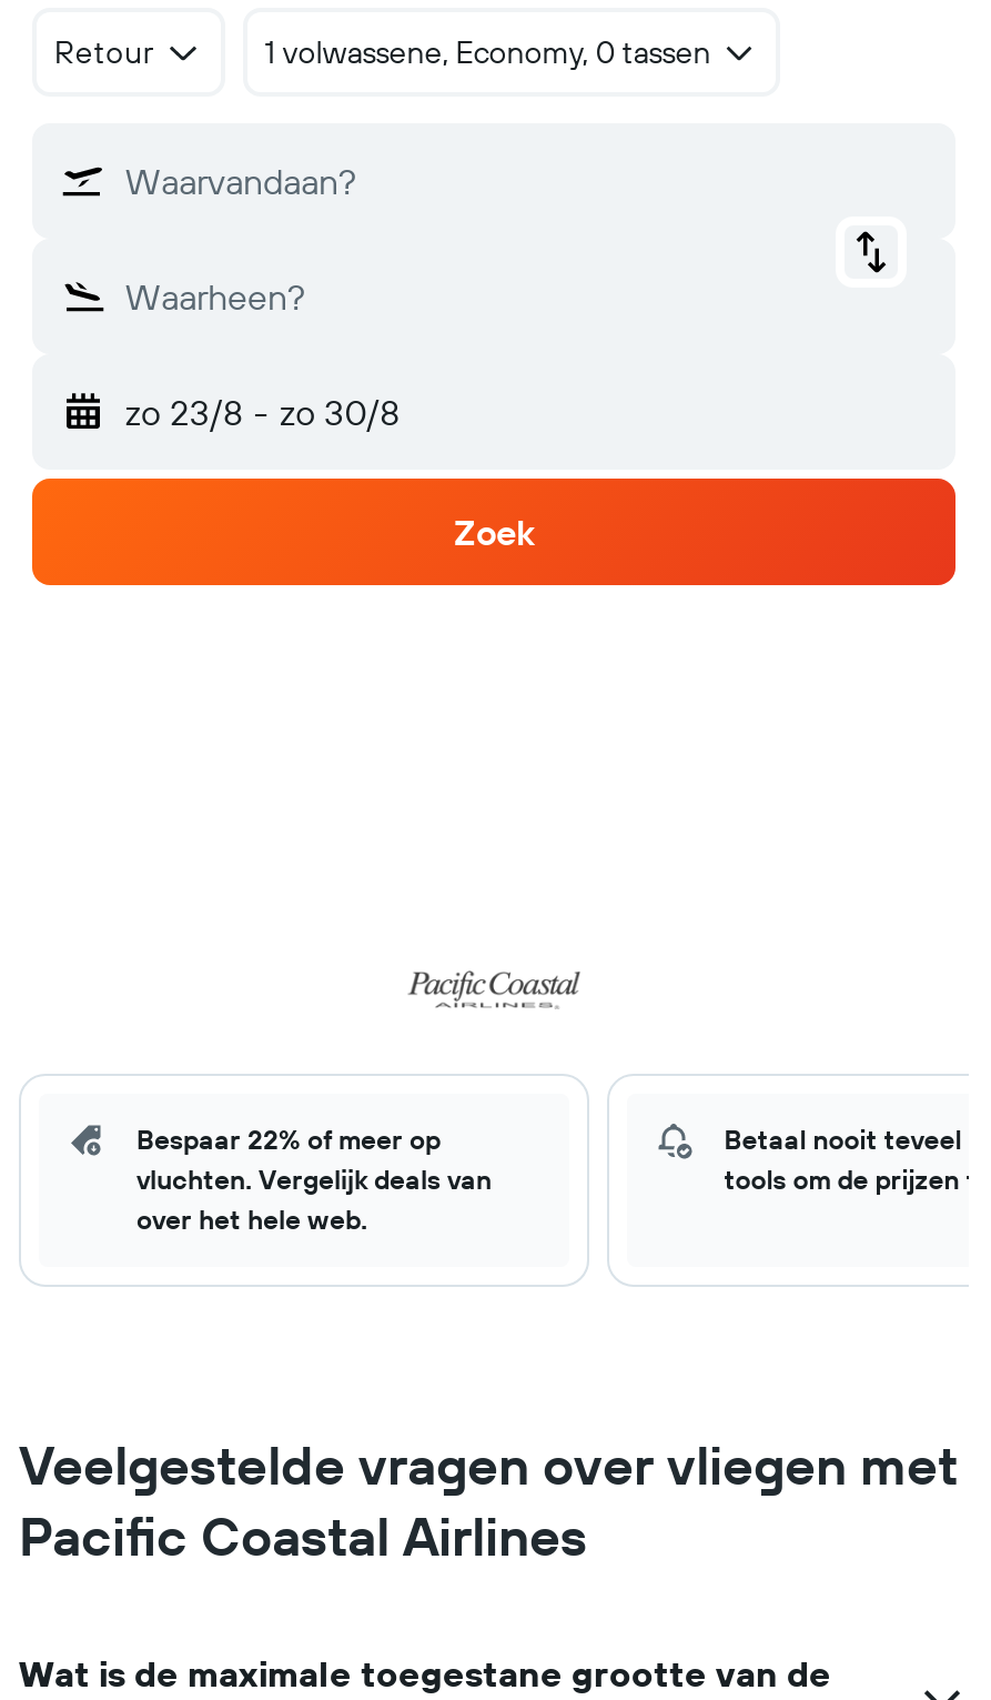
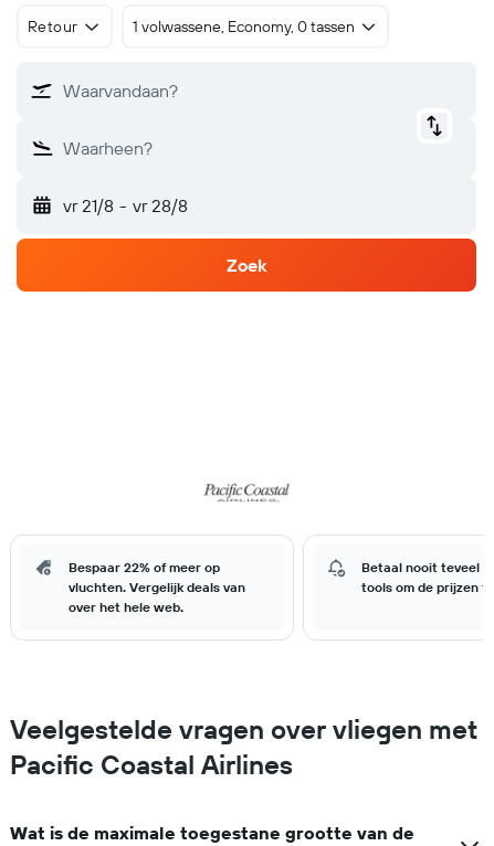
- zo 23/8 - zo 30/8
+ vr 21/8 - vr 28/8
